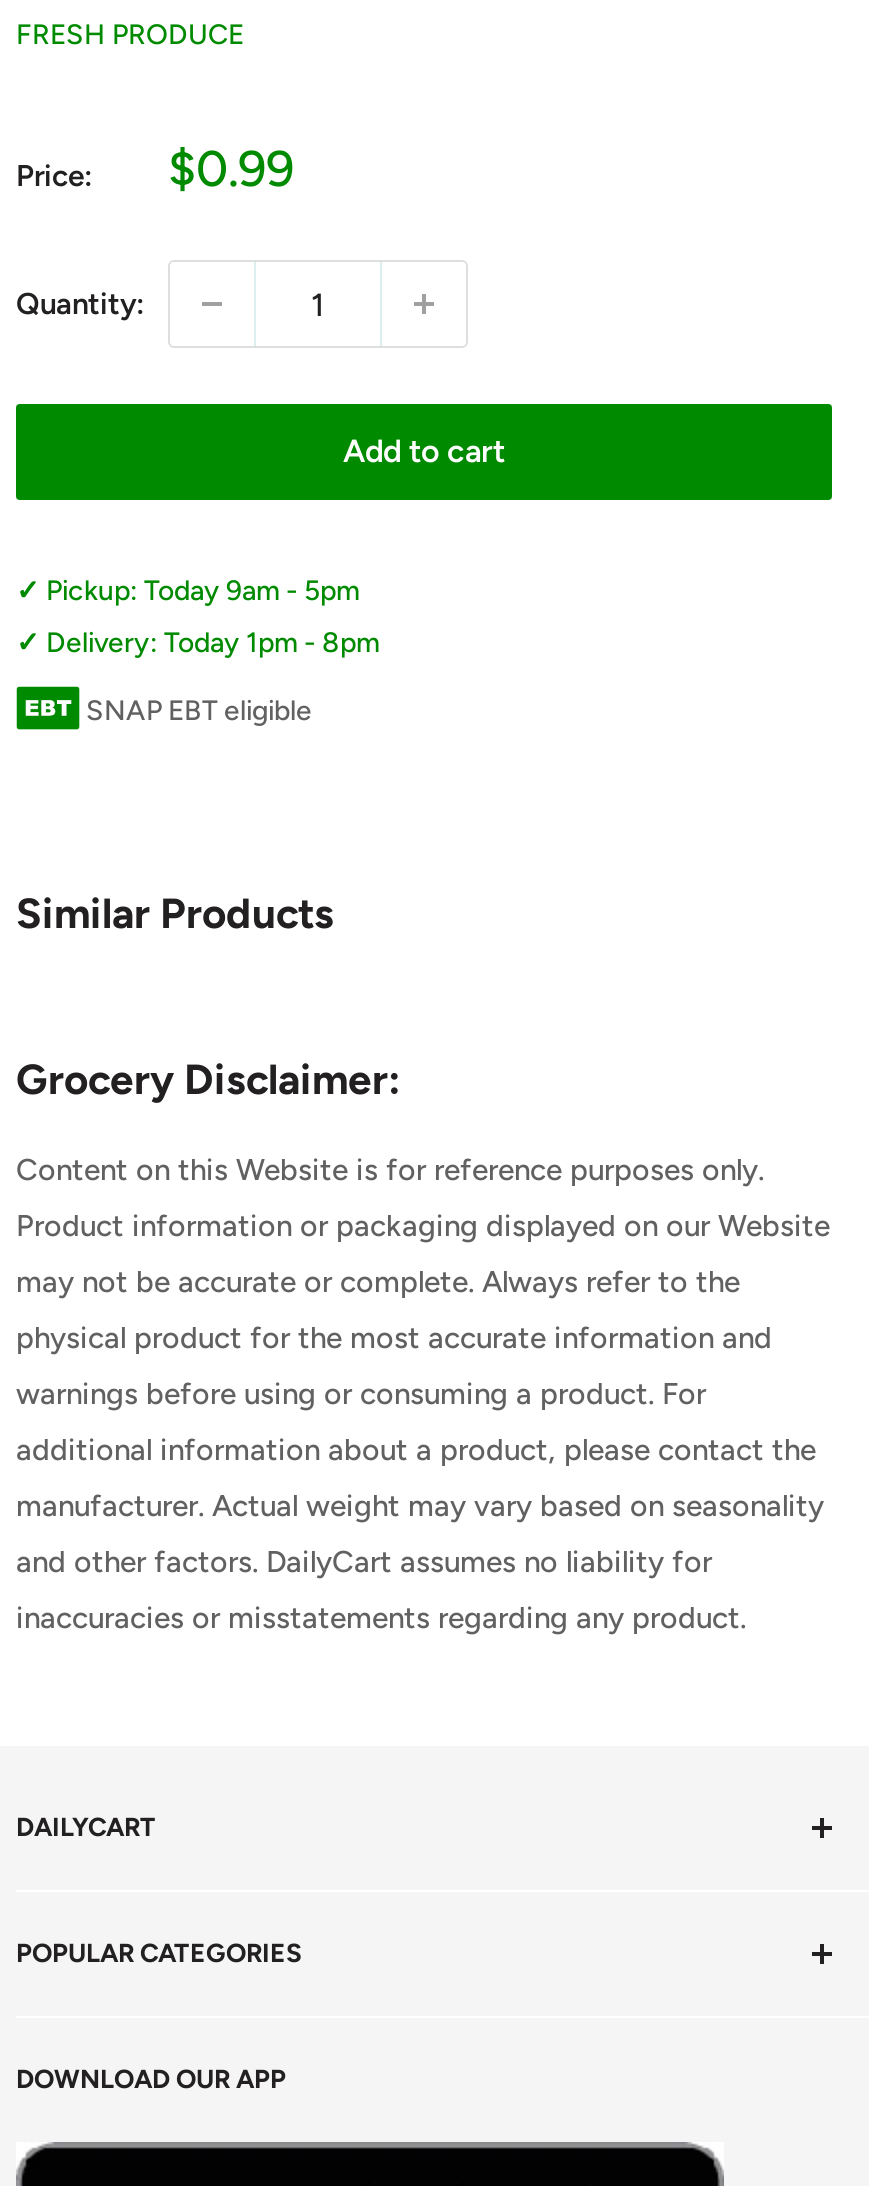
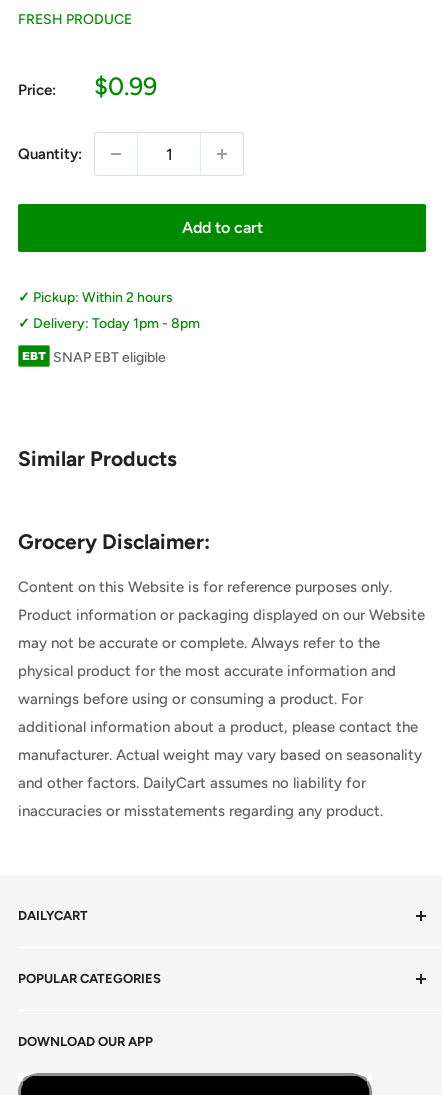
- Pickup: Today 9am - 5pm
+ Pickup: Within 2 hours
